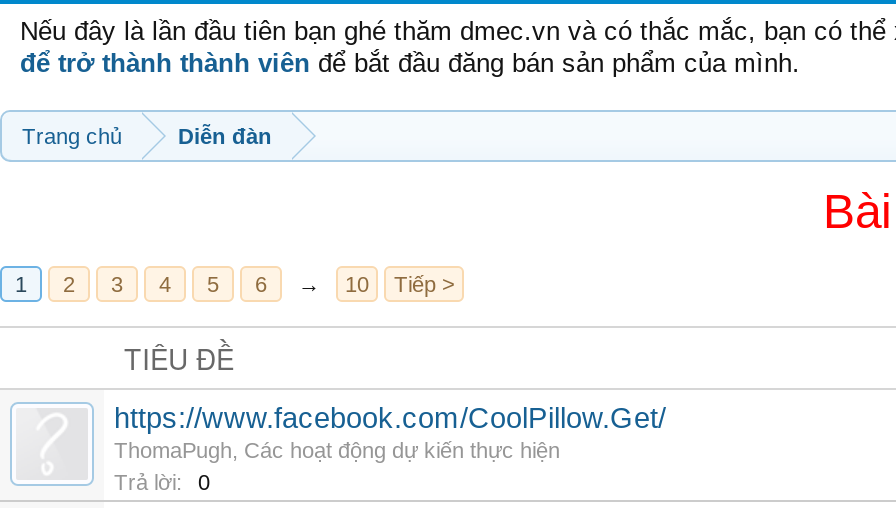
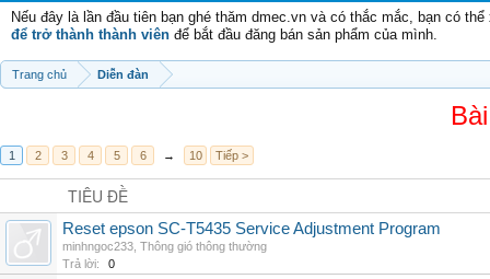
- https://www.facebook.com/CoolPillow.Get/
- ThomaPugh, Các hoạt động dự kiến thực hiện
+ Reset epson SC-T5435 Service Adjustment Program
+ minhngoc233, Thông gió thông thường
